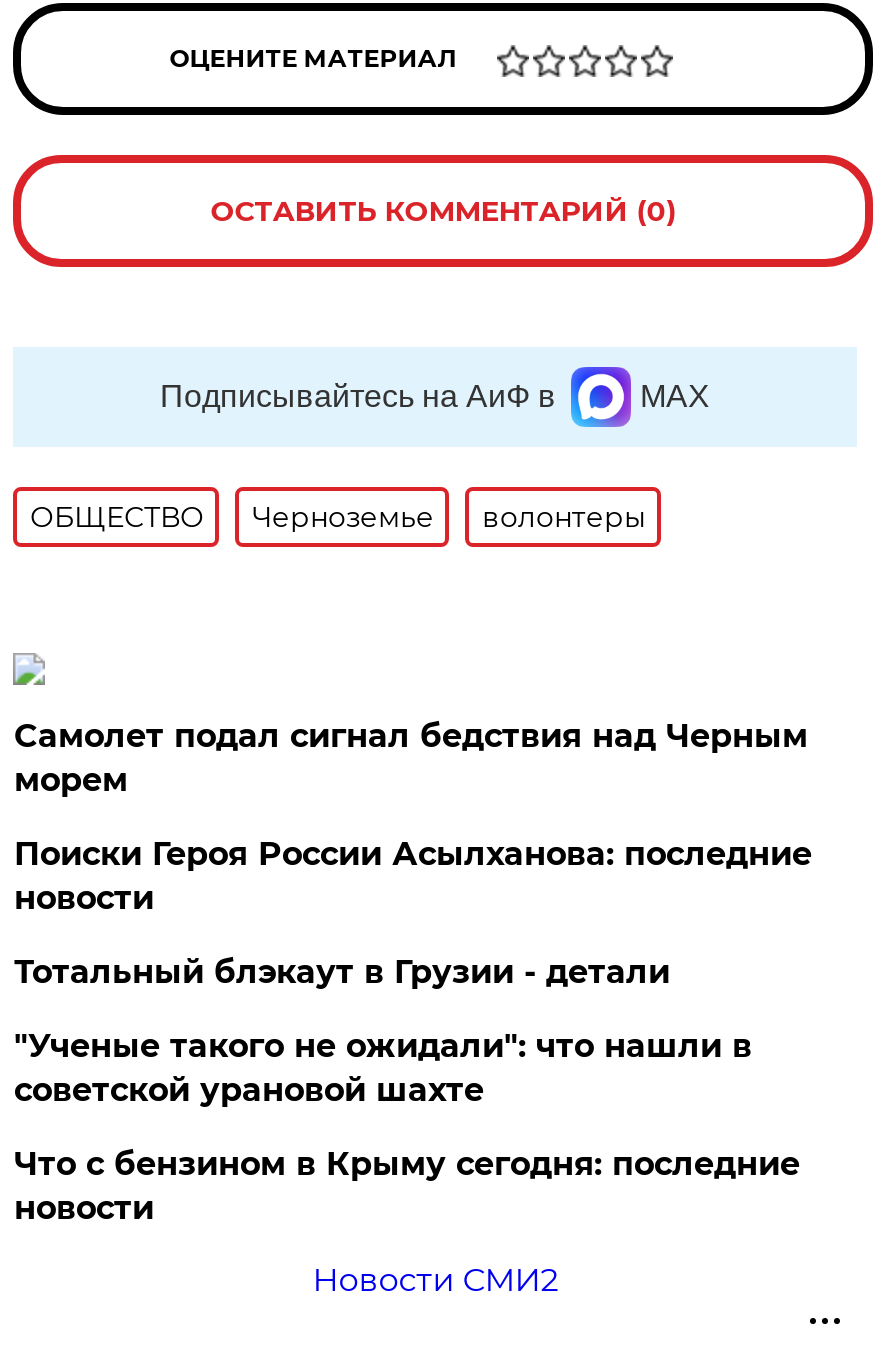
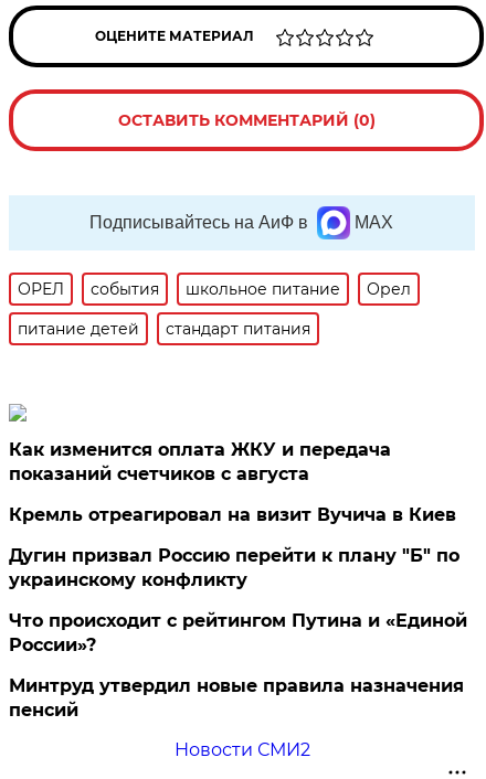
- ОБЩЕСТВО
- Черноземье
- волонтеры
+ ОРЕЛ
+ события
+ школьное питание
+ Орел
+ питание детей
+ стандарт питания

- Самолет подал сигнал бедствия над Черным
- морем
- Поиски Героя России Асылханова: последние
- новости
- Тотальный блэкаут в Грузии - детали
- "Ученые такого не ожидали": что нашли в
- советской урановой шахте
- Что с бензином в Крыму сегодня: последние
- новости
+ Как изменится оплата ЖКУ и передача
+ показаний счетчиков с августа
+ Кремль отреагировал на визит Вучича в Киев
+ Дугин призвал Россию перейти к плану "Б" по
+ украинскому конфликту
+ Что происходит с рейтингом Путина и «Единой
+ России»?
+ Минтруд утвердил новые правила назначения
+ пенсий
